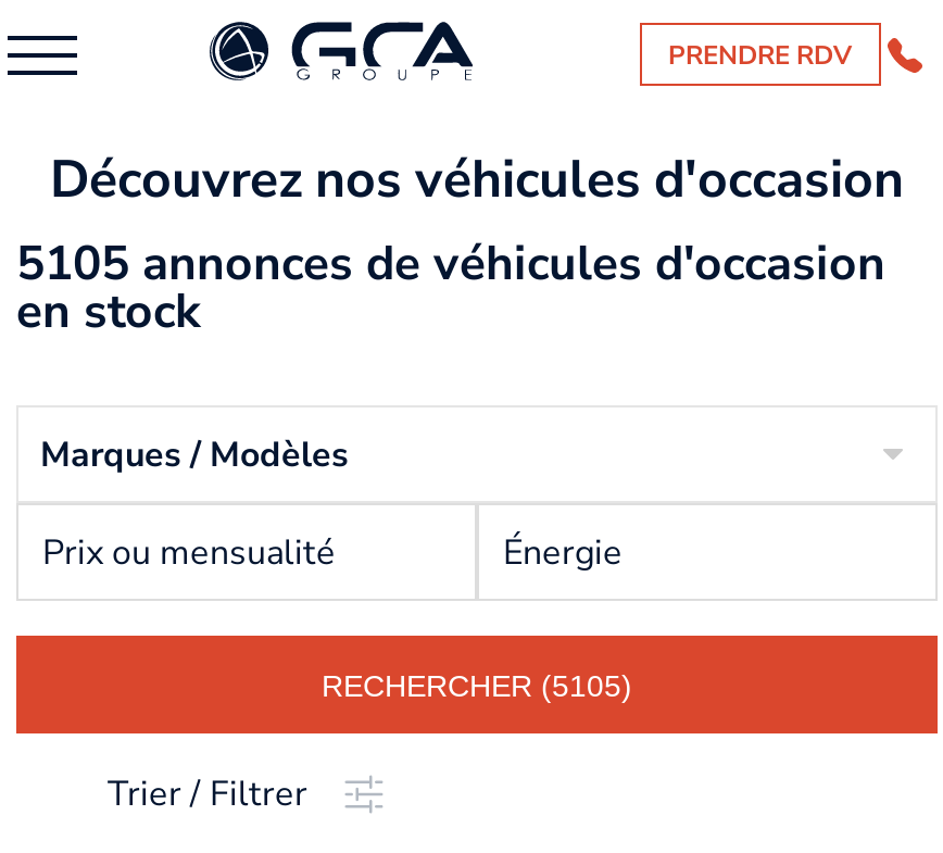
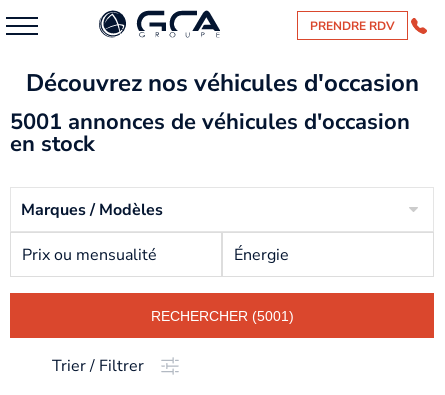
- 5105 annonces de véhicules d'occasion
+ 5001 annonces de véhicules d'occasion

- RECHERCHER (5105)
+ RECHERCHER (5001)
